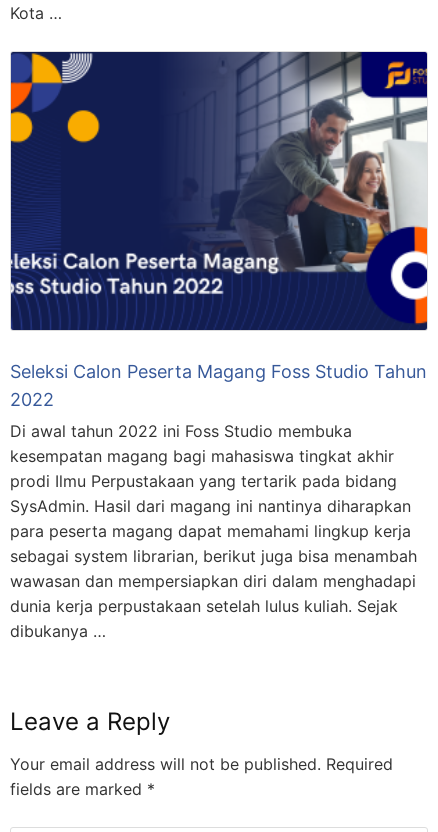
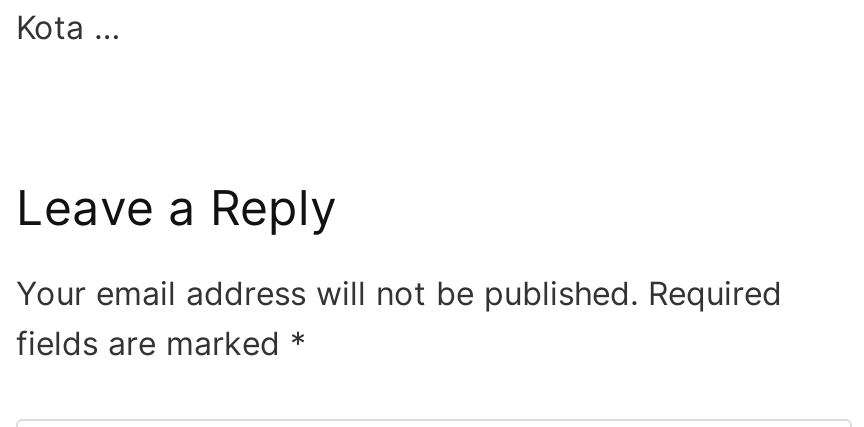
- [image]
- Seleksi Calon Peserta Magang Foss Studio Tahun
- 2022
- Di awal tahun 2022 ini Foss Studio membuka
- kesempatan magang bagi mahasiswa tingkat akhir
- prodi Ilmu Perpustakaan yang tertarik pada bidang
- SysAdmin. Hasil dari magang ini nantinya diharapkan
- para peserta magang dapat memahami lingkup kerja
- sebagai system librarian, berikut juga bisa menambah
- wawasan dan mempersiapkan diri dalam menghadapi
- dunia kerja perpustakaan setelah lulus kuliah. Sejak
- dibukanya …
